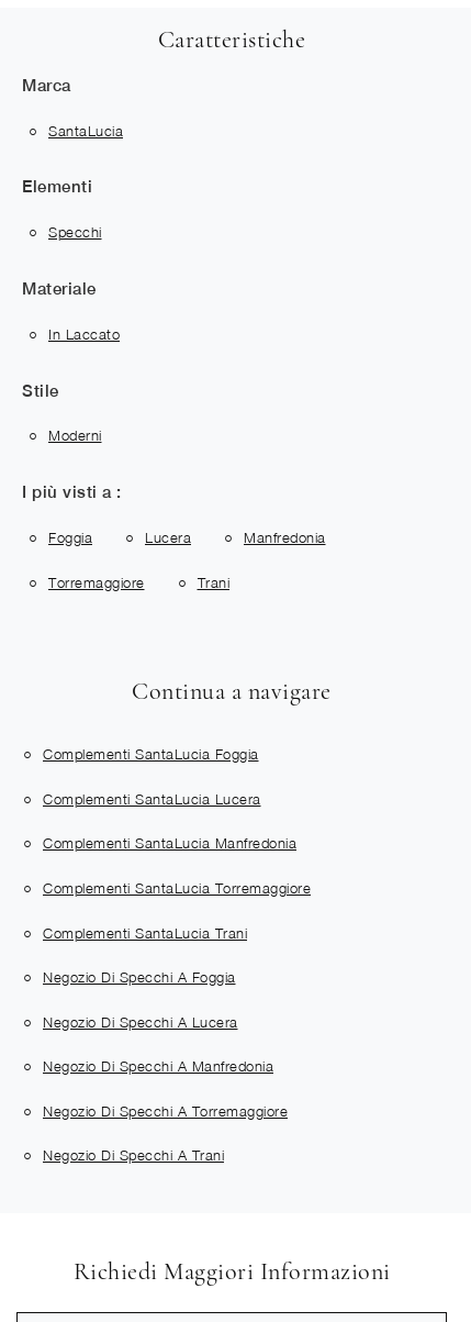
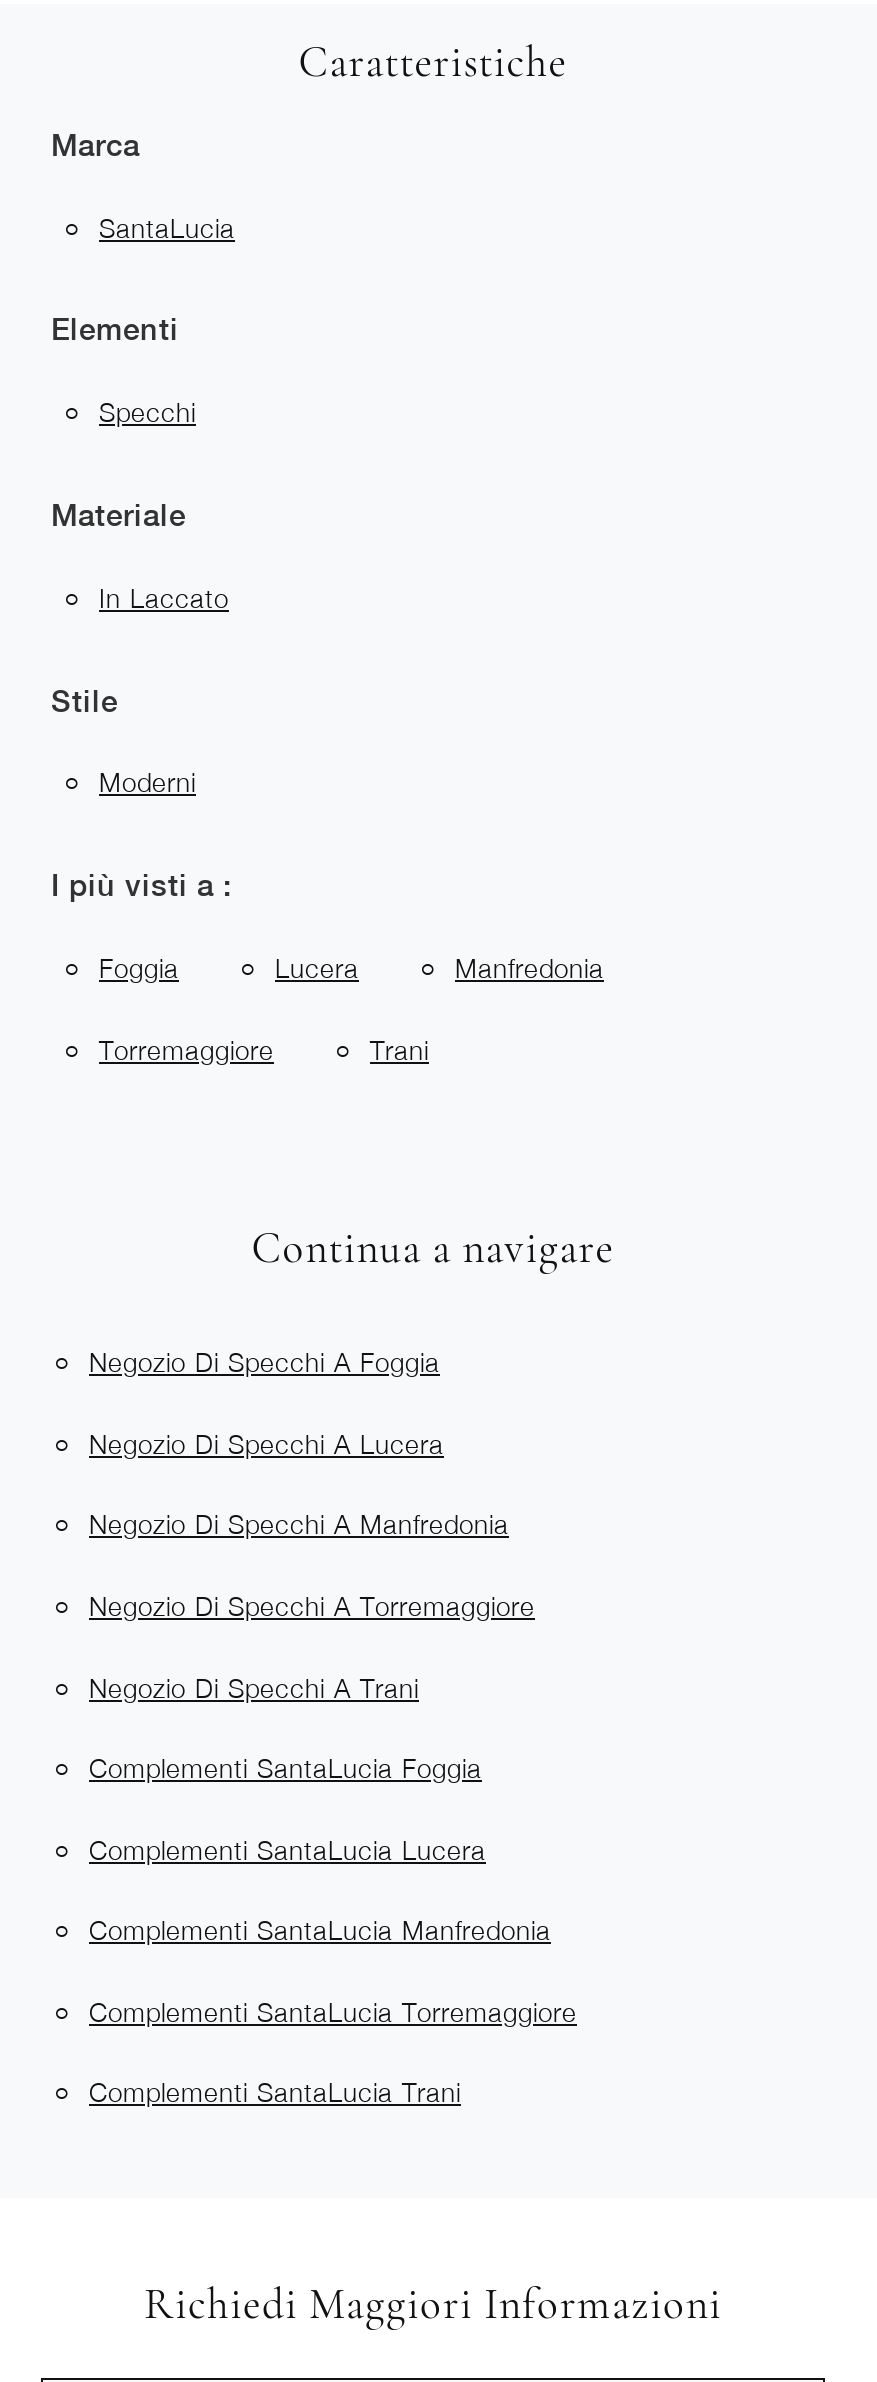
moved down: Complementi SantaLucia Foggia | Complementi SantaLucia Lucera | Complementi SantaLucia Manfredonia | Complementi SantaLucia Torremaggiore | Complementi SantaLucia Trani

moved up: Negozio Di Specchi A Foggia | Negozio Di Specchi A Lucera | Negozio Di Specchi A Manfredonia | Negozio Di Specchi A Torremaggiore | Negozio Di Specchi A Trani
